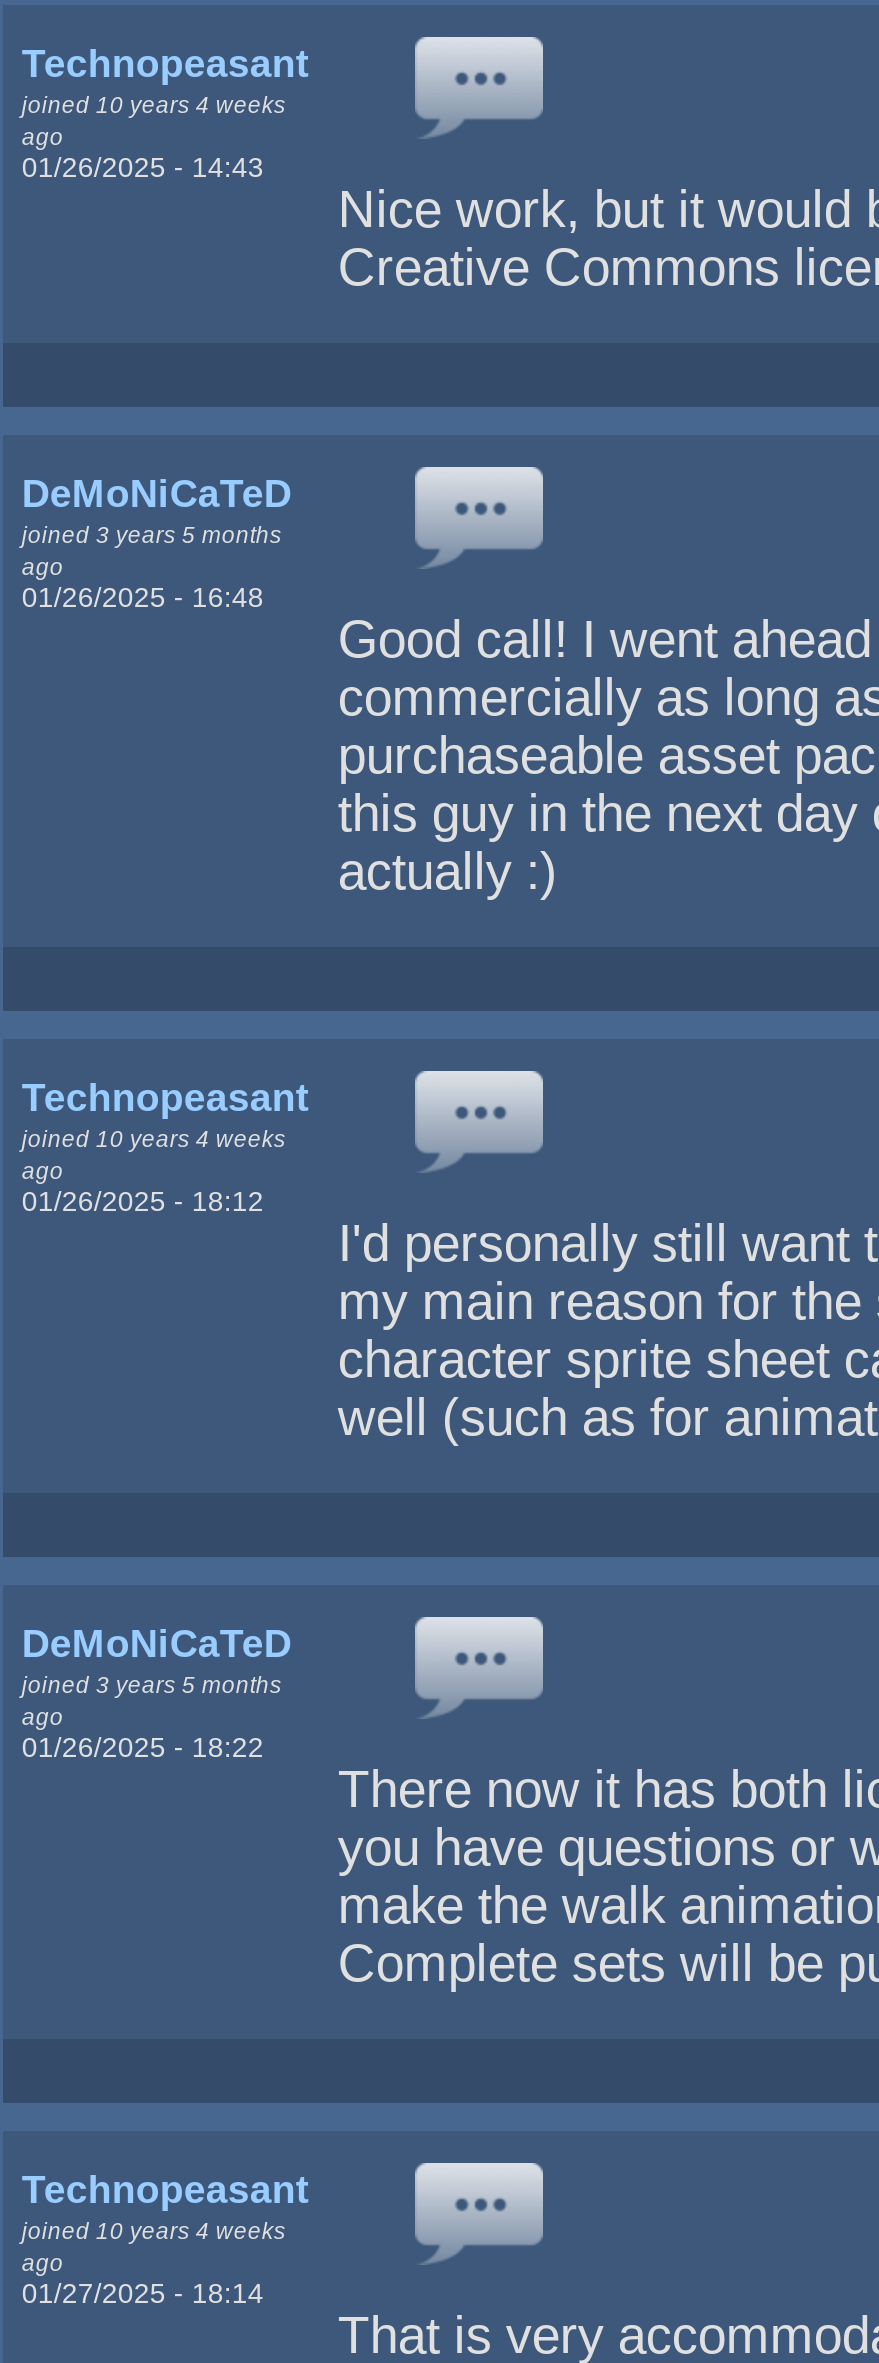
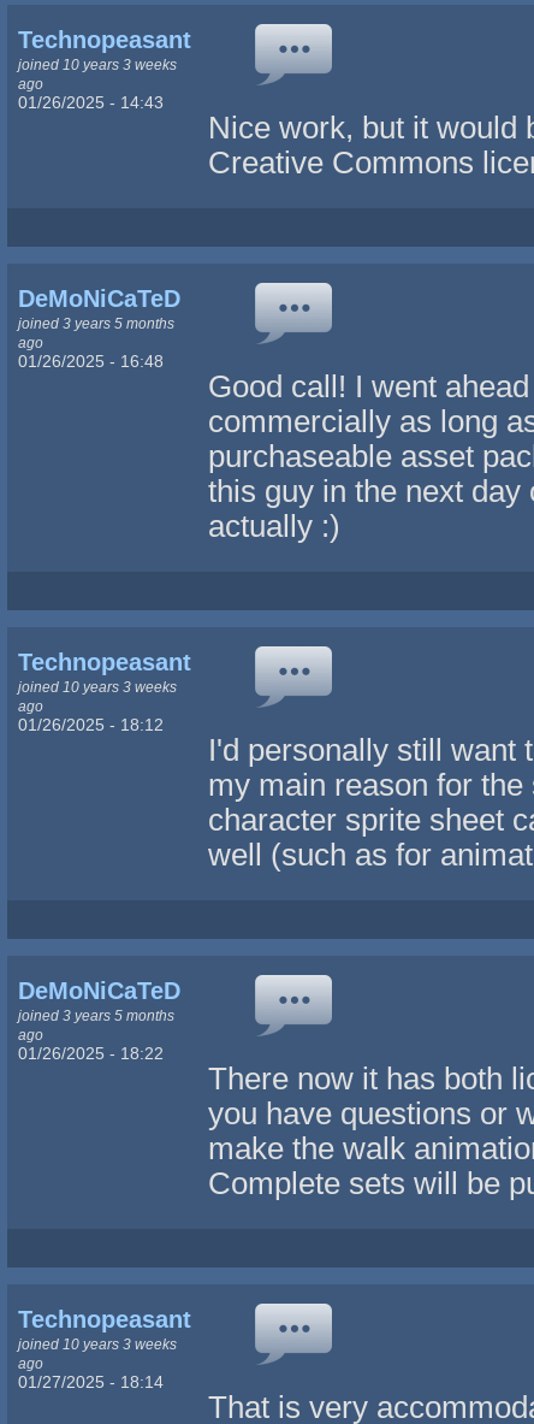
- joined 10 years 4 weeks
+ joined 10 years 3 weeks

- joined 10 years 4 weeks
+ joined 10 years 3 weeks

- joined 10 years 4 weeks
+ joined 10 years 3 weeks
